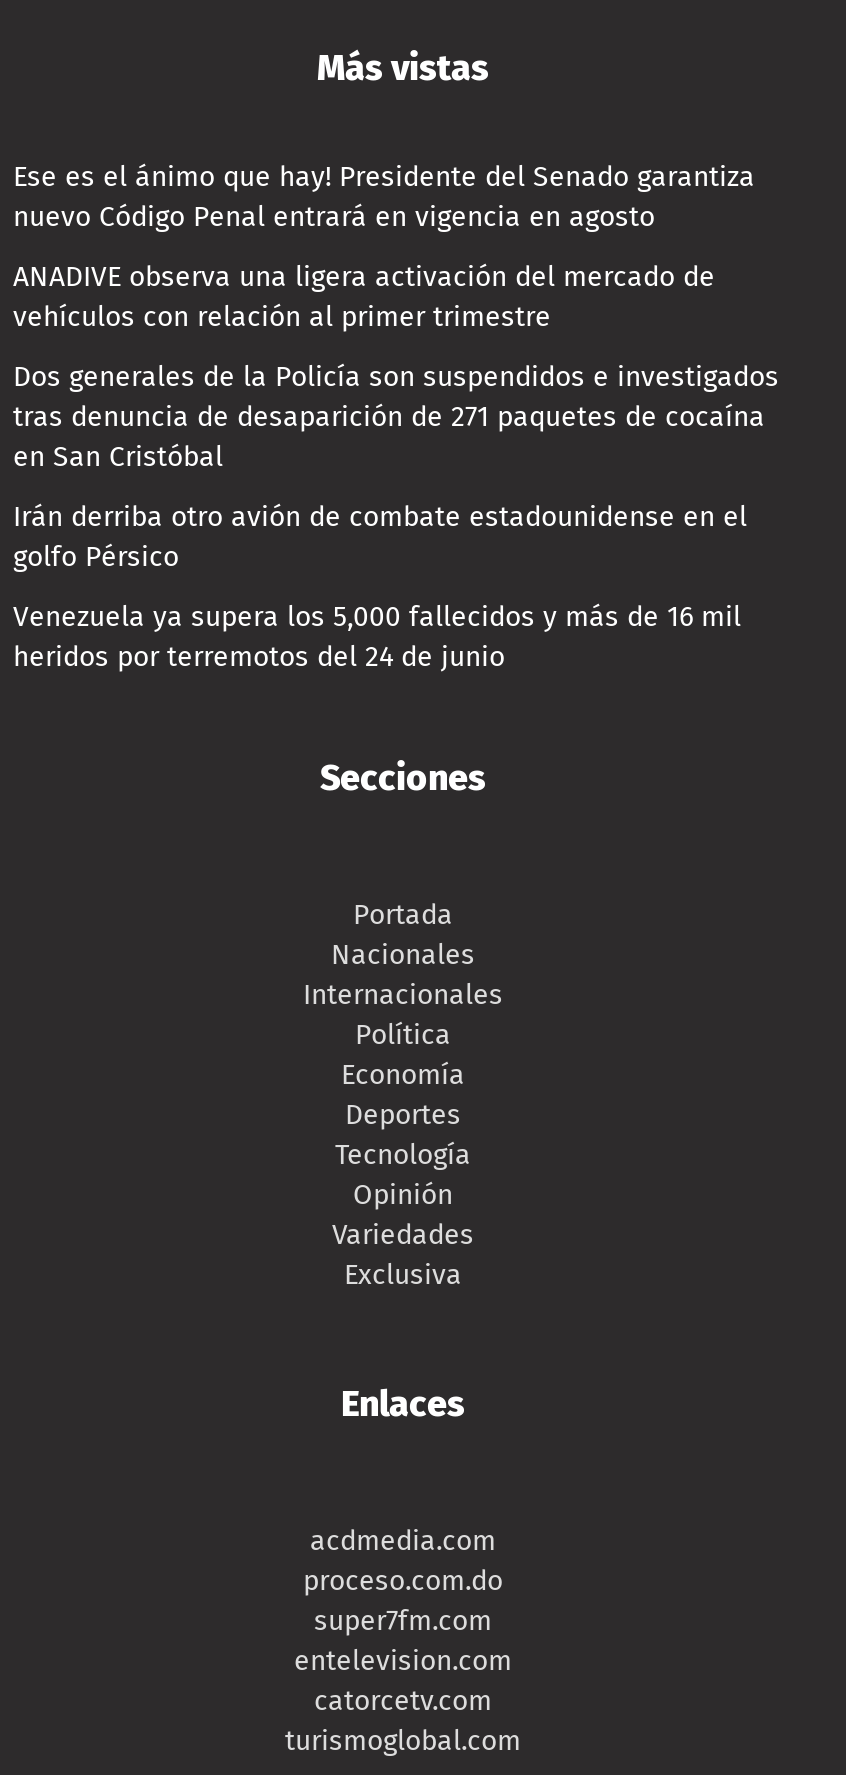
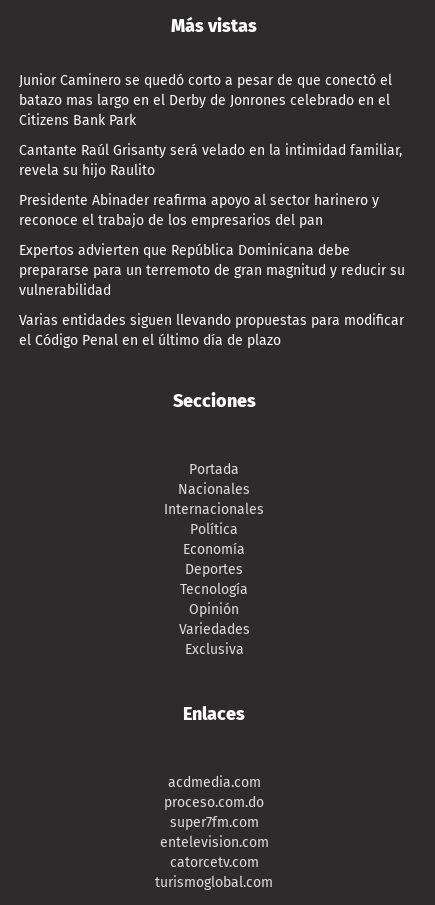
- Ese es el ánimo que hay! Presidente del Senado garantiza
- nuevo Código Penal entrará en vigencia en agosto
+ Junior Caminero se quedó corto a pesar de que conectó el
+ batazo mas largo en el Derby de Jonrones celebrado en el
+ Citizens Bank Park

- ANADIVE observa una ligera activación del mercado de
- vehículos con relación al primer trimestre
+ Cantante Raúl Grisanty será velado en la intimidad familiar,
+ revela su hijo Raulito

- Dos generales de la Policía son suspendidos e investigados
- tras denuncia de desaparición de 271 paquetes de cocaína
- en San Cristóbal
+ Presidente Abinader reafirma apoyo al sector harinero y
+ reconoce el trabajo de los empresarios del pan

- Irán derriba otro avión de combate estadounidense en el
- golfo Pérsico
+ Expertos advierten que República Dominicana debe
+ prepararse para un terremoto de gran magnitud y reducir su
+ vulnerabilidad

- Venezuela ya supera los 5,000 fallecidos y más de 16 mil
- heridos por terremotos del 24 de junio
+ Varias entidades siguen llevando propuestas para modificar
+ el Código Penal en el último día de plazo
